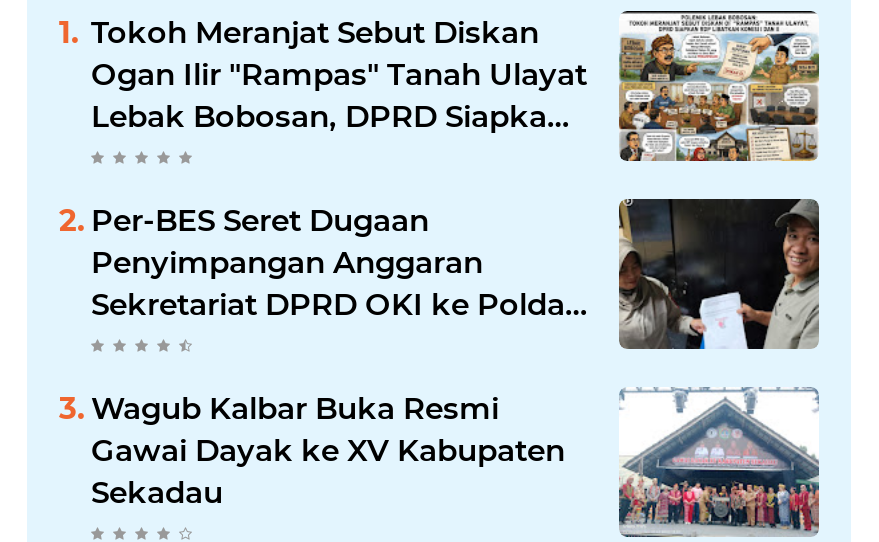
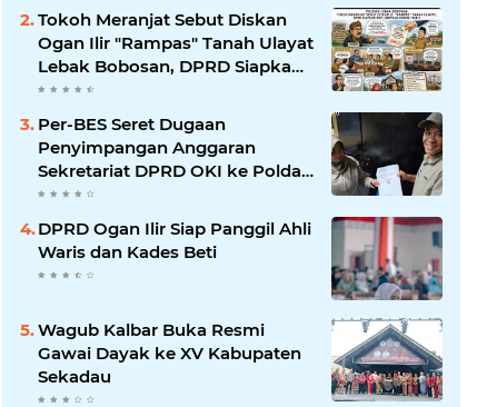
+ [image]
+ DPRD Ogan Ilir Siap Panggil Ahli
+ Waris dan Kades Beti
